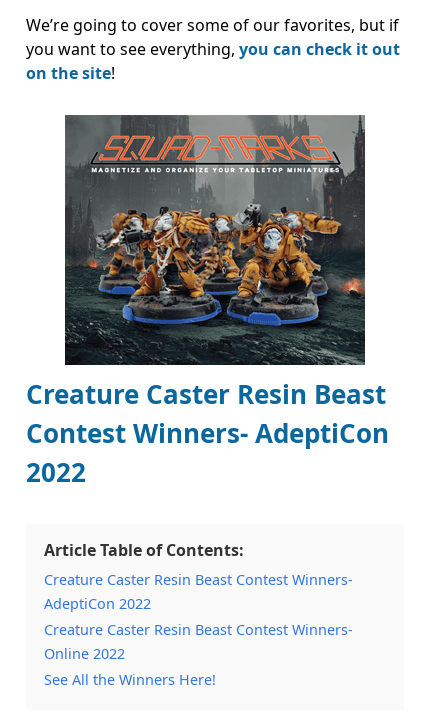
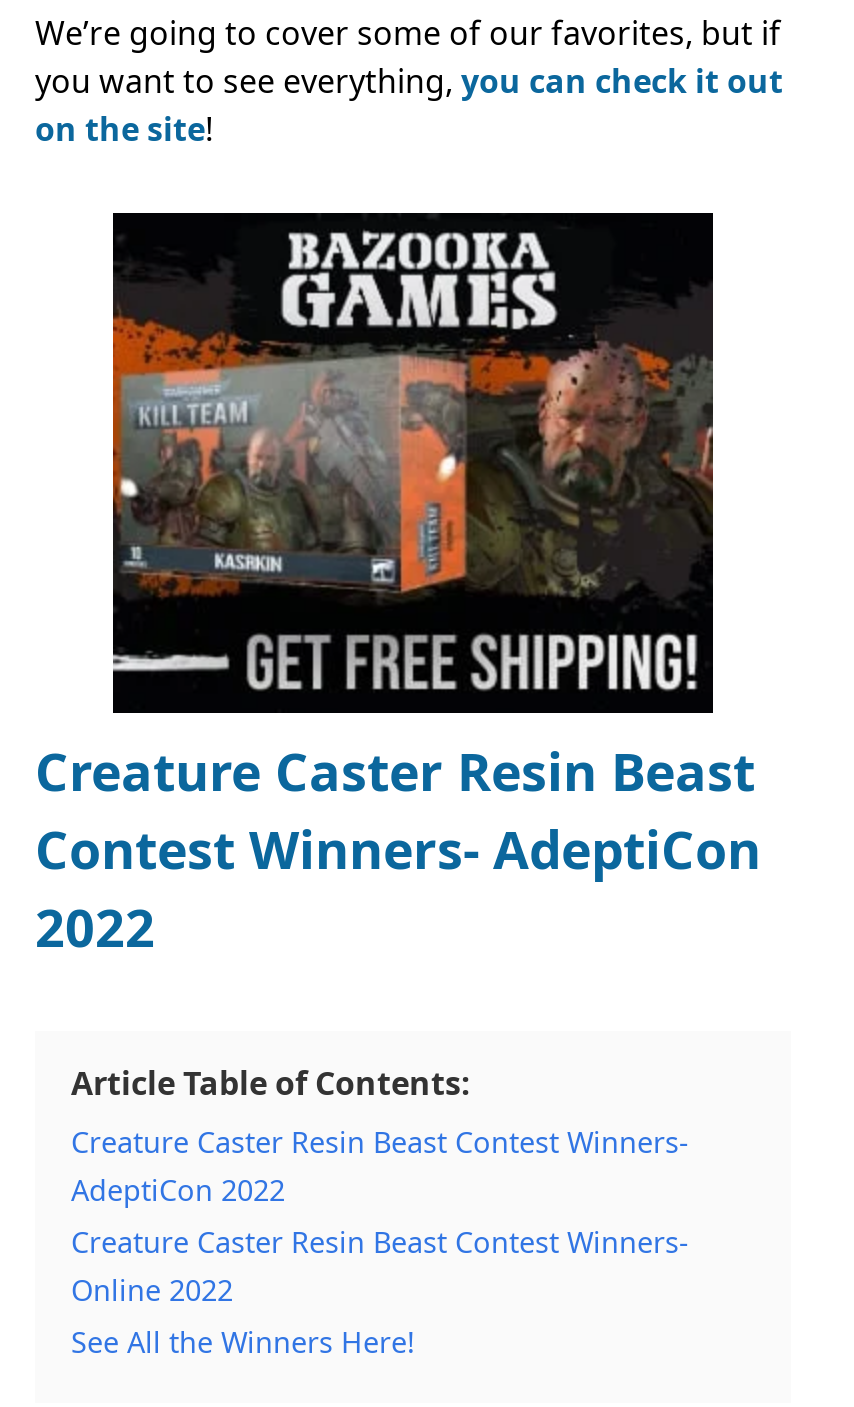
- [image]
+ [image]
